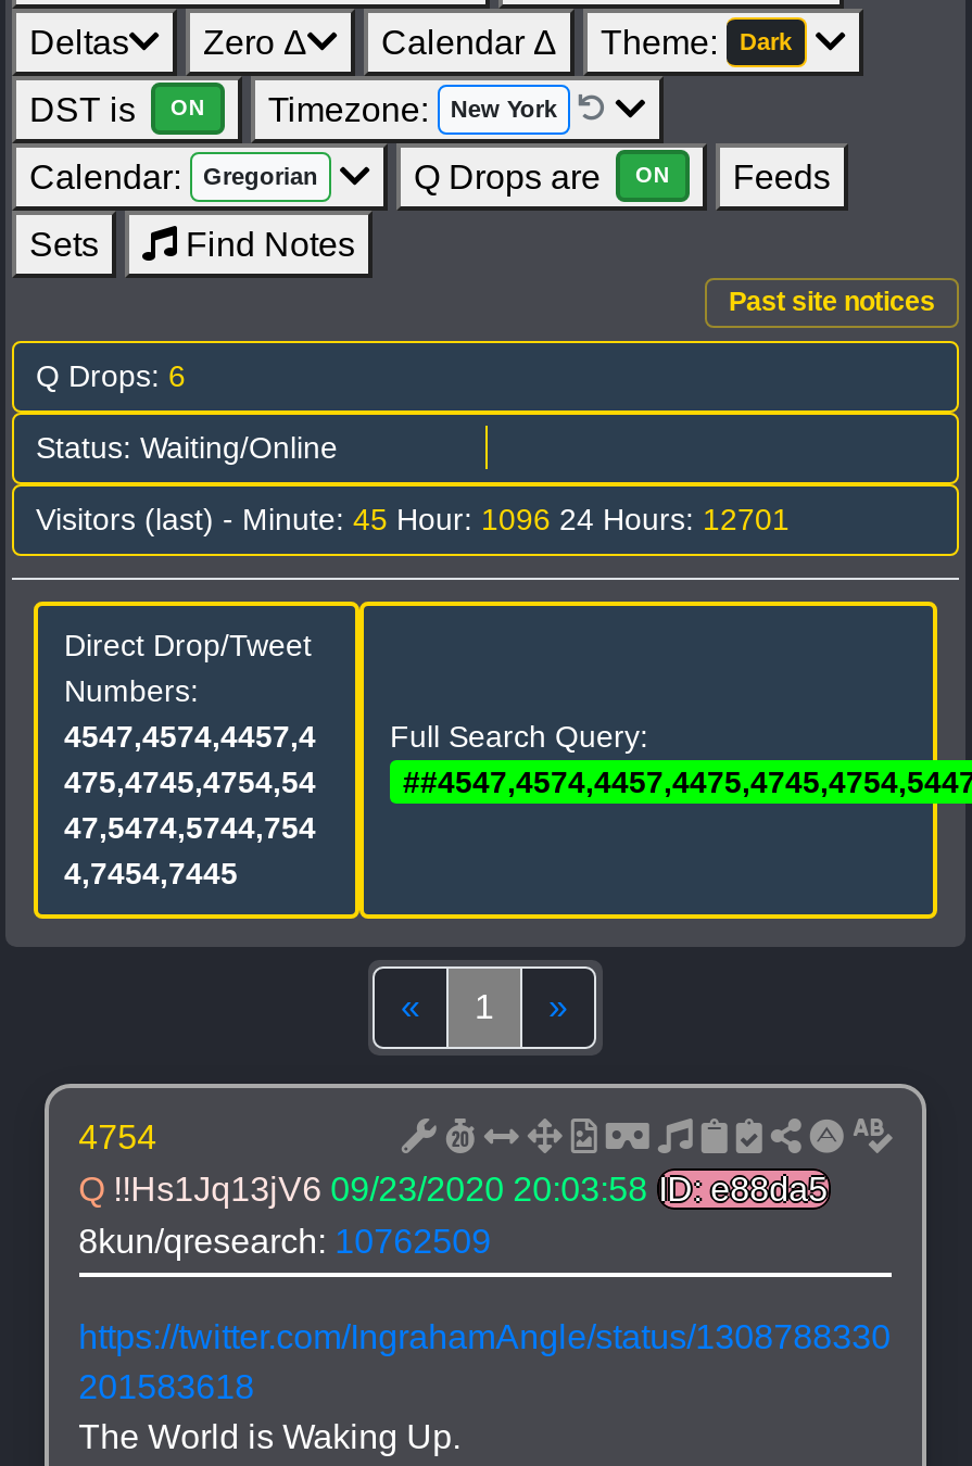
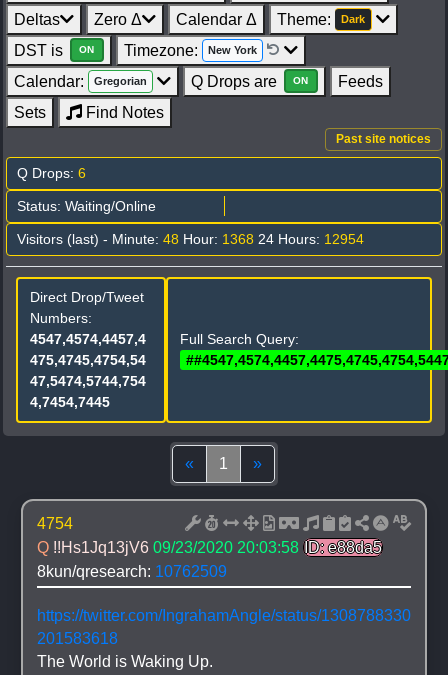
- Visitors (last) - Minute: 45 Hour: 1096 24 Hours: 12701
+ Visitors (last) - Minute: 48 Hour: 1368 24 Hours: 12954
